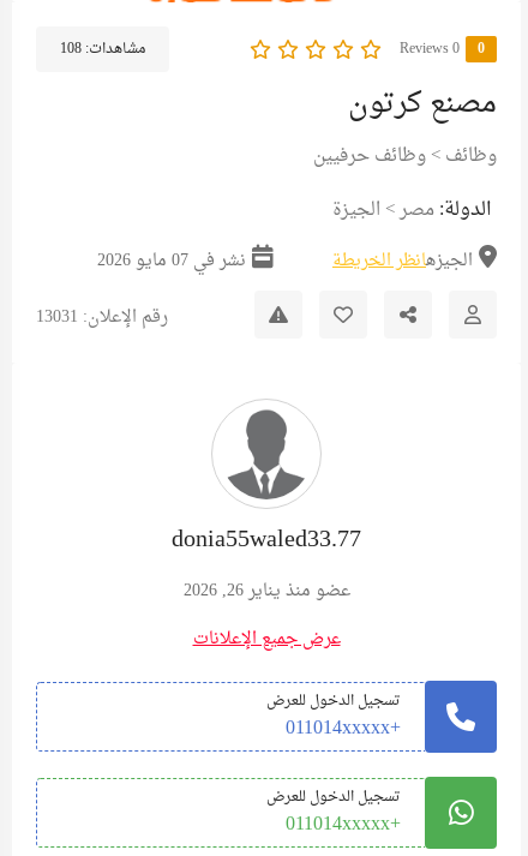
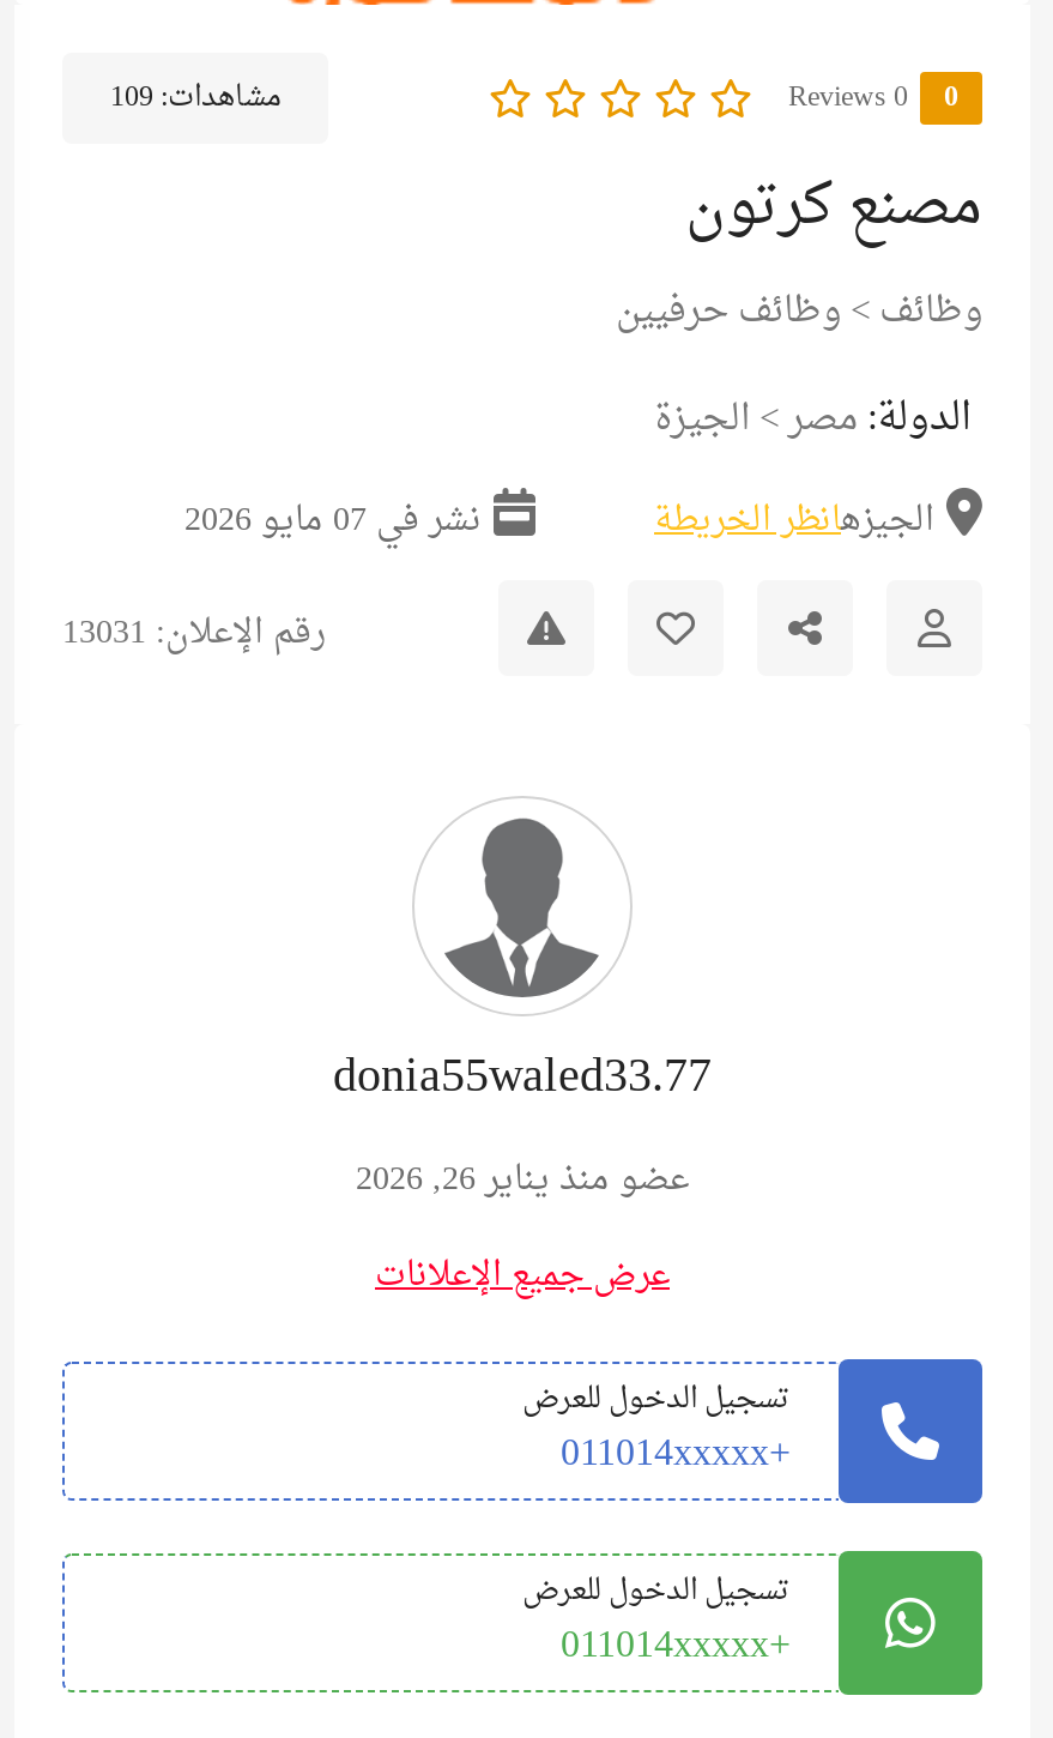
- مشاهدات: 108
+ مشاهدات: 109
